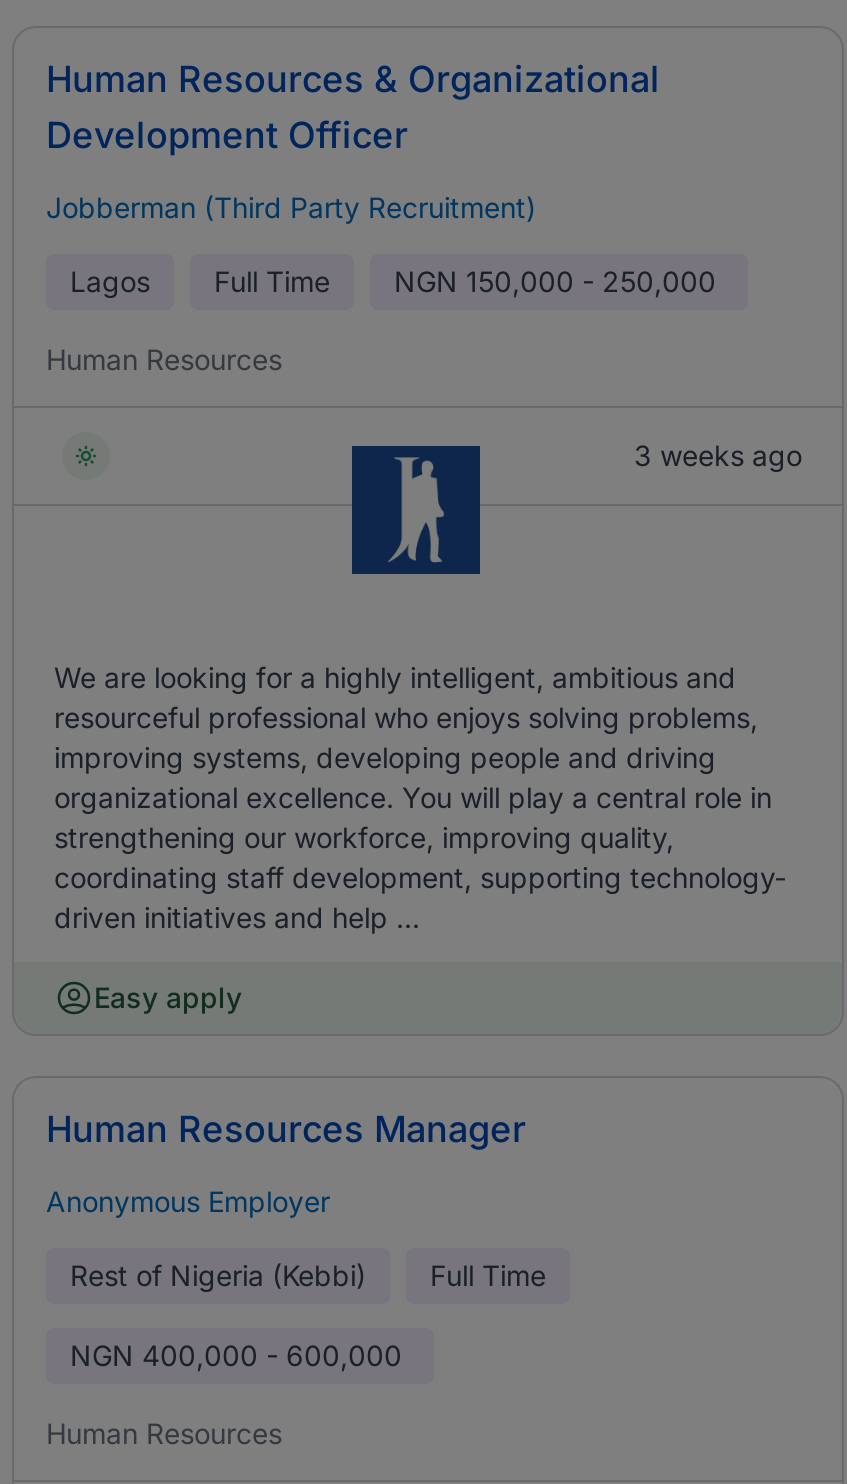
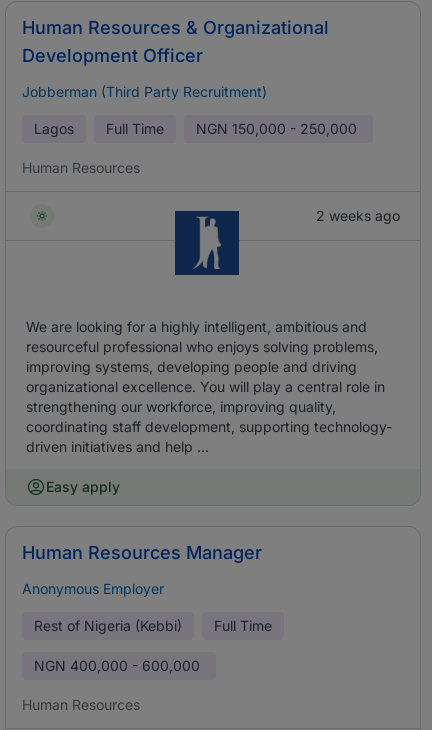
- 3 weeks ago
+ 2 weeks ago
